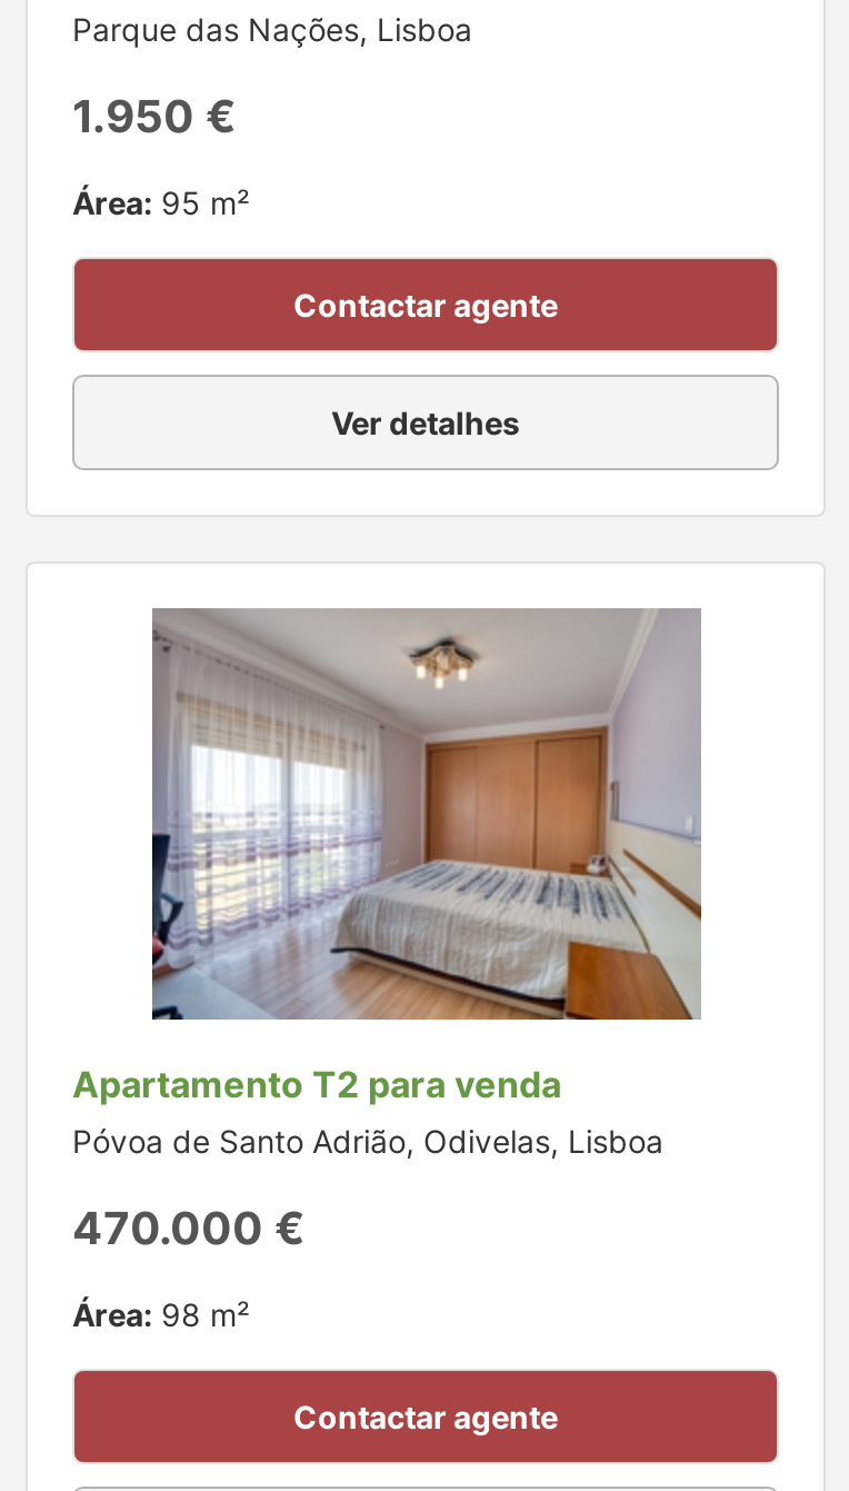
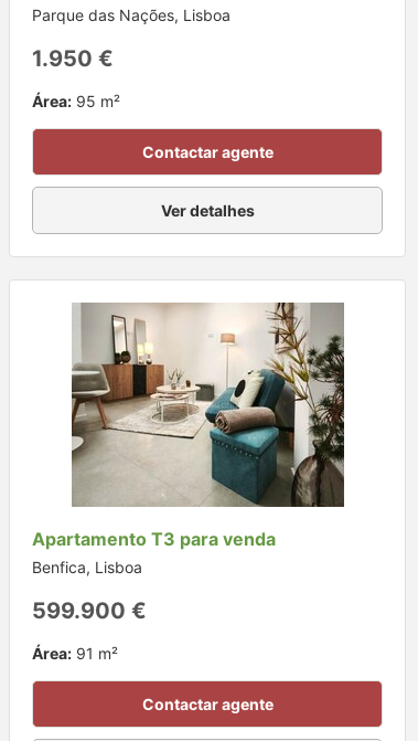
- [image]
- Apartamento T2 para venda
- Póvoa de Santo Adrião, Odivelas, Lisboa
+ [image]
+ Apartamento T3 para venda
+ Benfica, Lisboa

- 470.000 €
+ 599.900 €

- Área: 98 m²
+ Área: 91 m²
